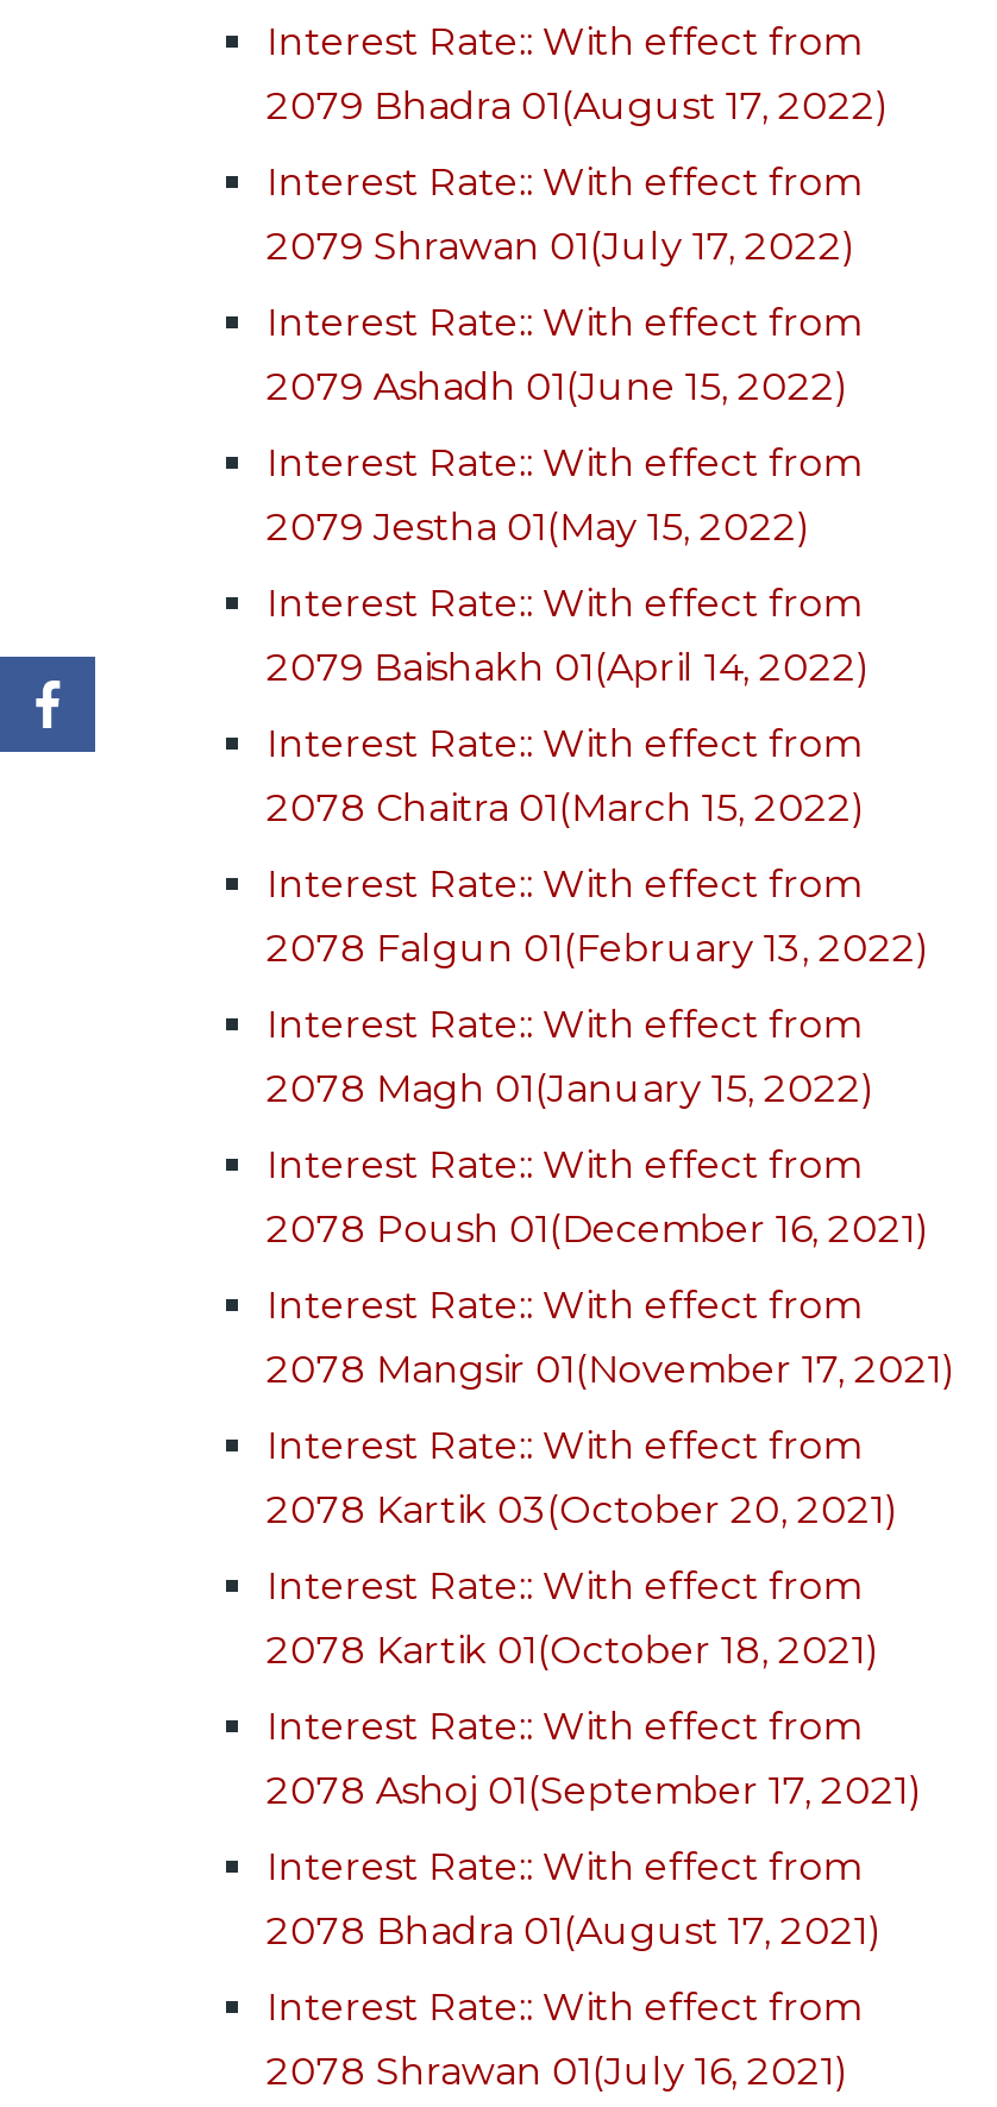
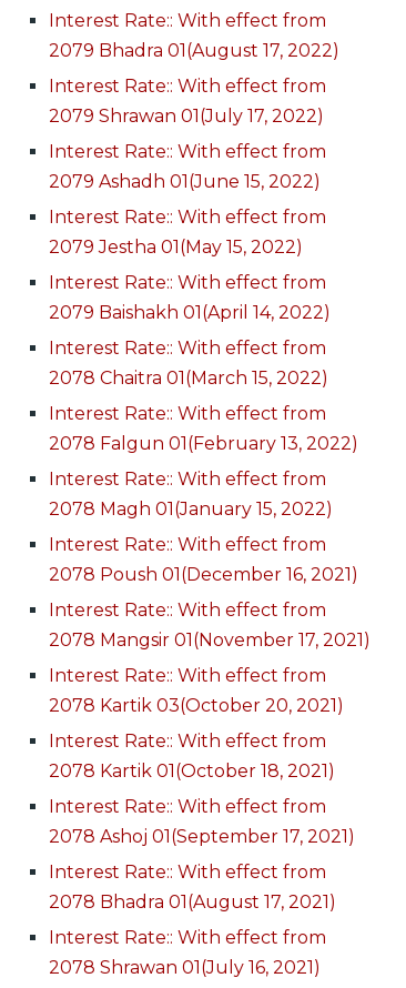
- [image]
